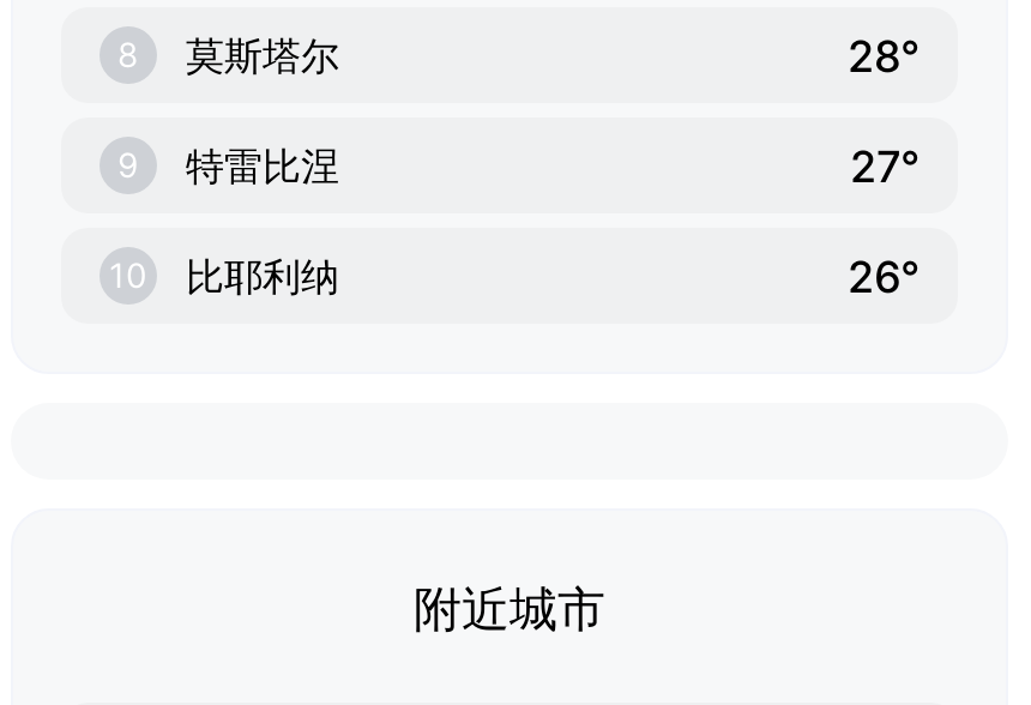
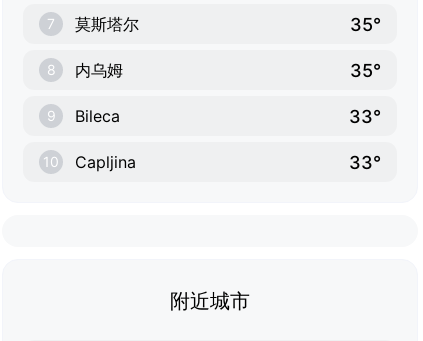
- 8
+ 7

- 28°
+ 35°
+ 8
+ 内乌姆
+ 35°

- 特雷比涅
- 27°
+ Bileca
+ 33°

- 比耶利纳
- 26°
+ Capljina
+ 33°
